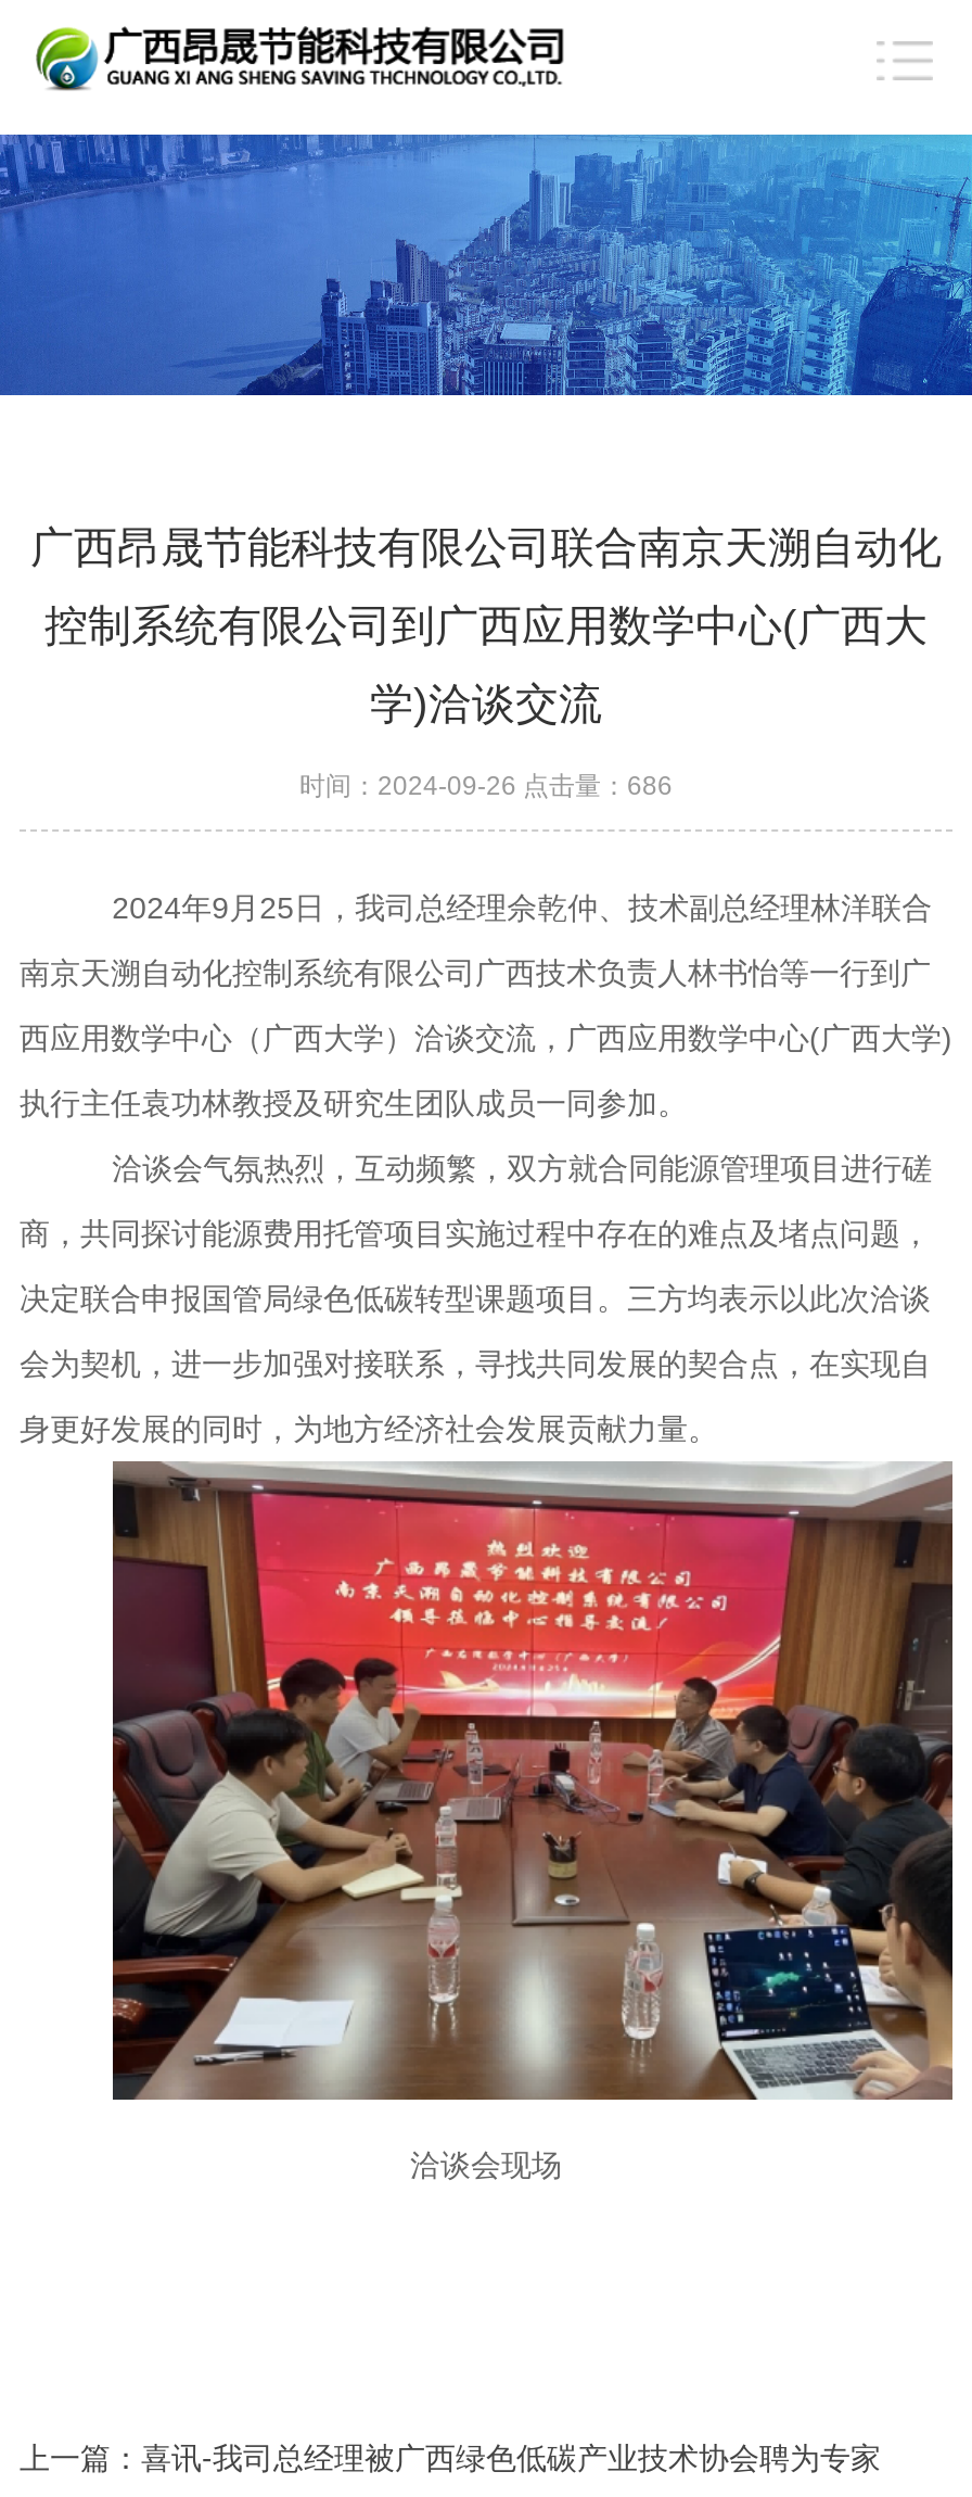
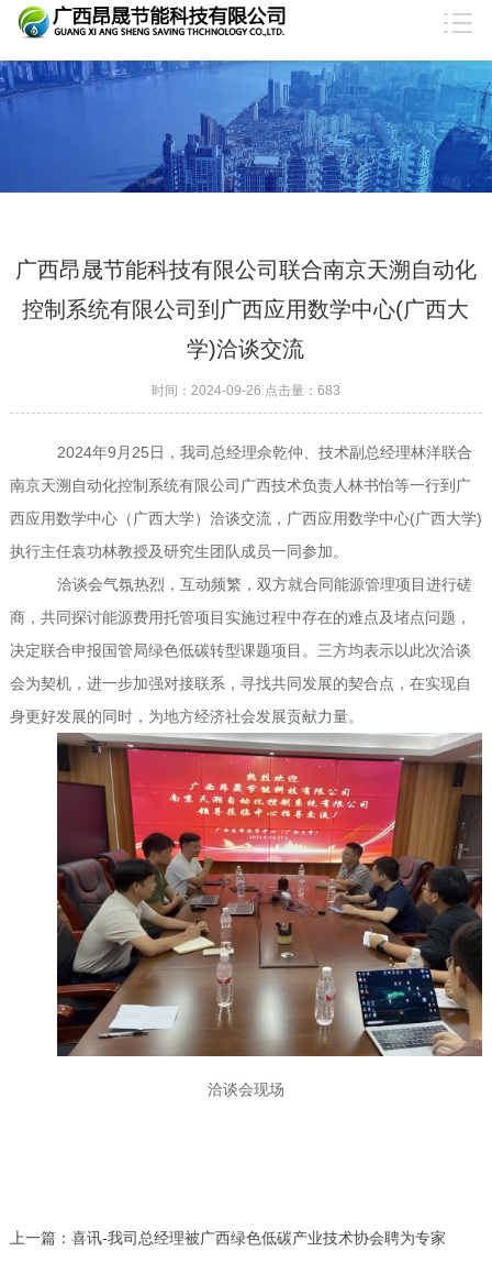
- 时间：2024-09-26 点击量：686
+ 时间：2024-09-26 点击量：683
